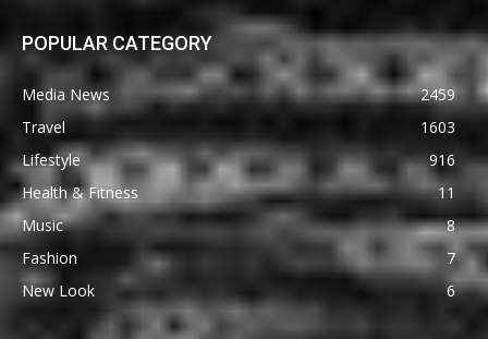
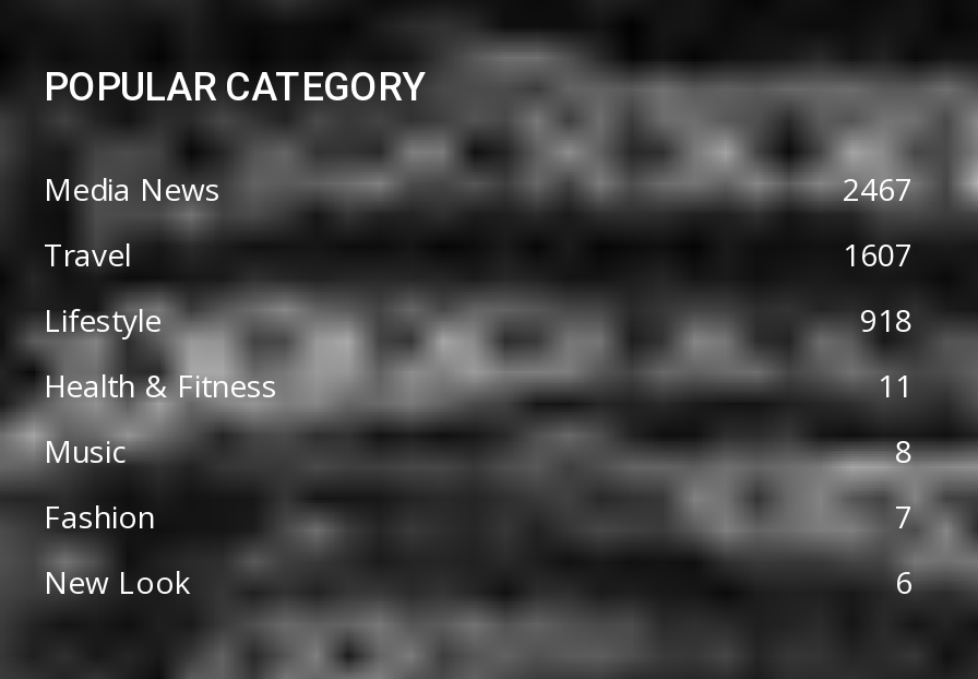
- 2459
+ 2467

- 1603
+ 1607

- 916
+ 918
